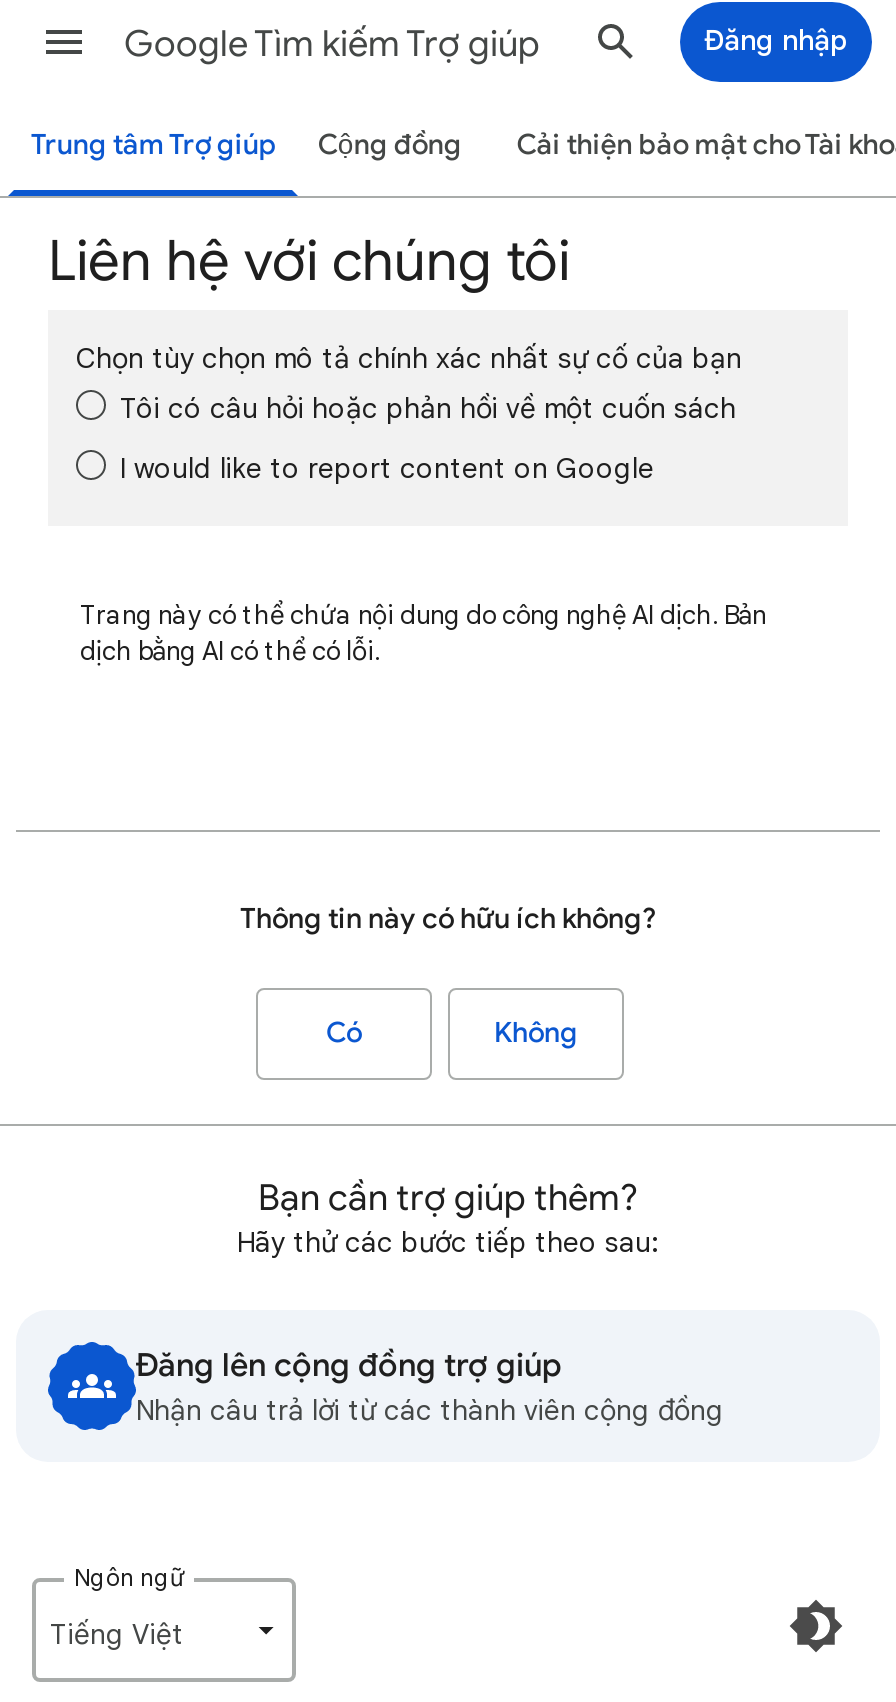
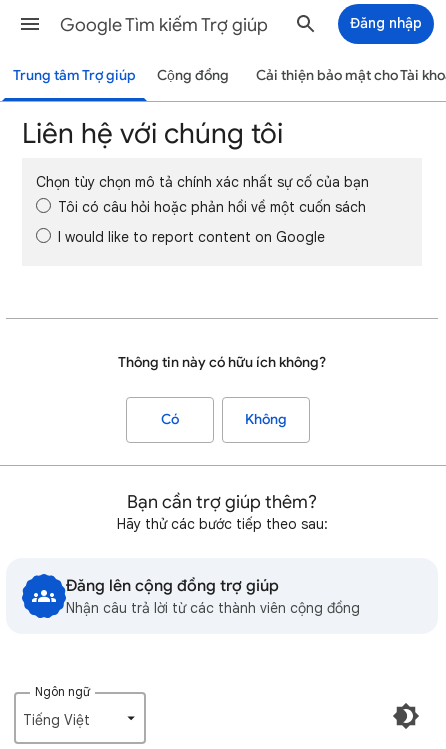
- Trang này có thể chứa nội dung do công nghệ AI dịch. Bản
- dịch bằng AI có thể có lỗi.
